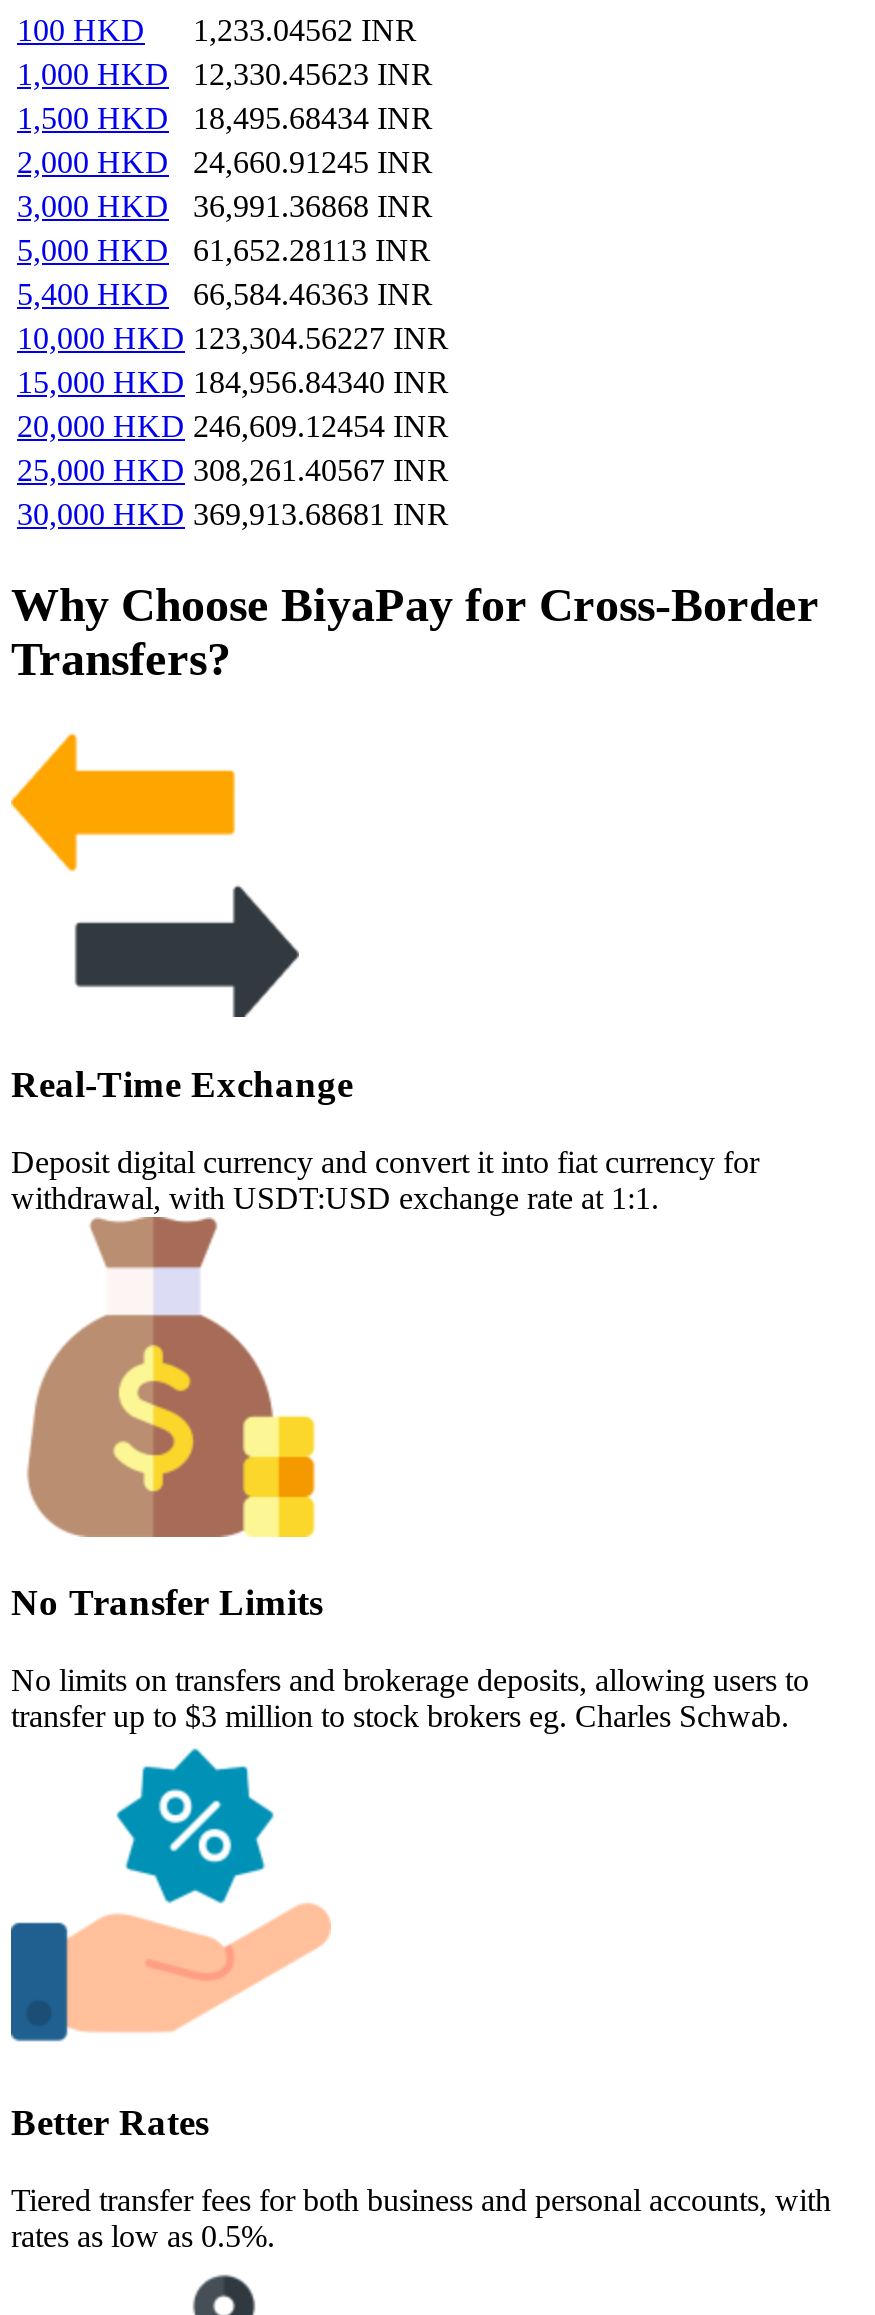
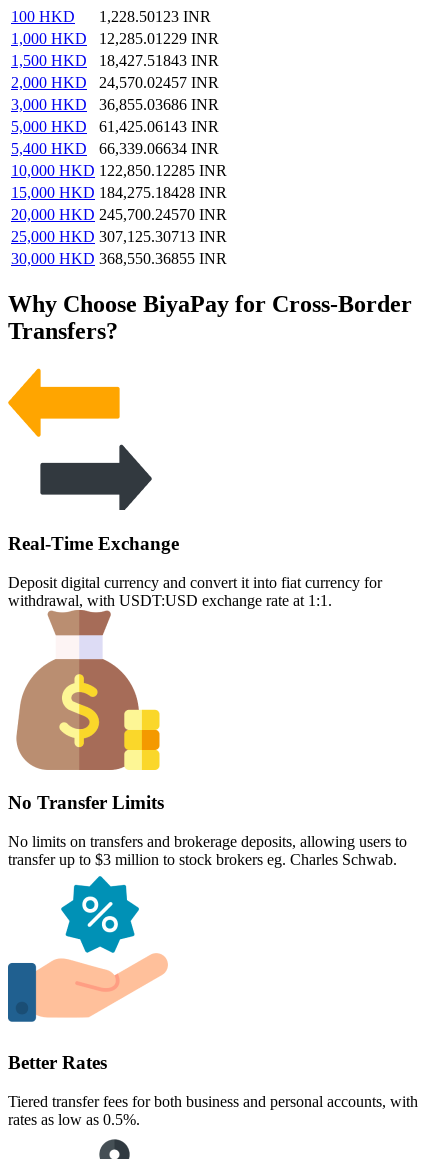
- 100 HKD 1,233.04562 INR
+ 100 HKD 1,228.50123 INR

- 1,000 HKD 12,330.45623 INR
+ 1,000 HKD 12,285.01229 INR

- 1,500 HKD 18,495.68434 INR
+ 1,500 HKD 18,427.51843 INR

- 2,000 HKD 24,660.91245 INR
+ 2,000 HKD 24,570.02457 INR

- 3,000 HKD 36,991.36868 INR
+ 3,000 HKD 36,855.03686 INR

- 5,000 HKD 61,652.28113 INR
+ 5,000 HKD 61,425.06143 INR

- 5,400 HKD 66,584.46363 INR
+ 5,400 HKD 66,339.06634 INR

- 10,000 HKD 123,304.56227 INR
+ 10,000 HKD 122,850.12285 INR

- 15,000 HKD 184,956.84340 INR
+ 15,000 HKD 184,275.18428 INR

- 20,000 HKD 246,609.12454 INR
+ 20,000 HKD 245,700.24570 INR

- 25,000 HKD 308,261.40567 INR
+ 25,000 HKD 307,125.30713 INR

- 30,000 HKD 369,913.68681 INR
+ 30,000 HKD 368,550.36855 INR
